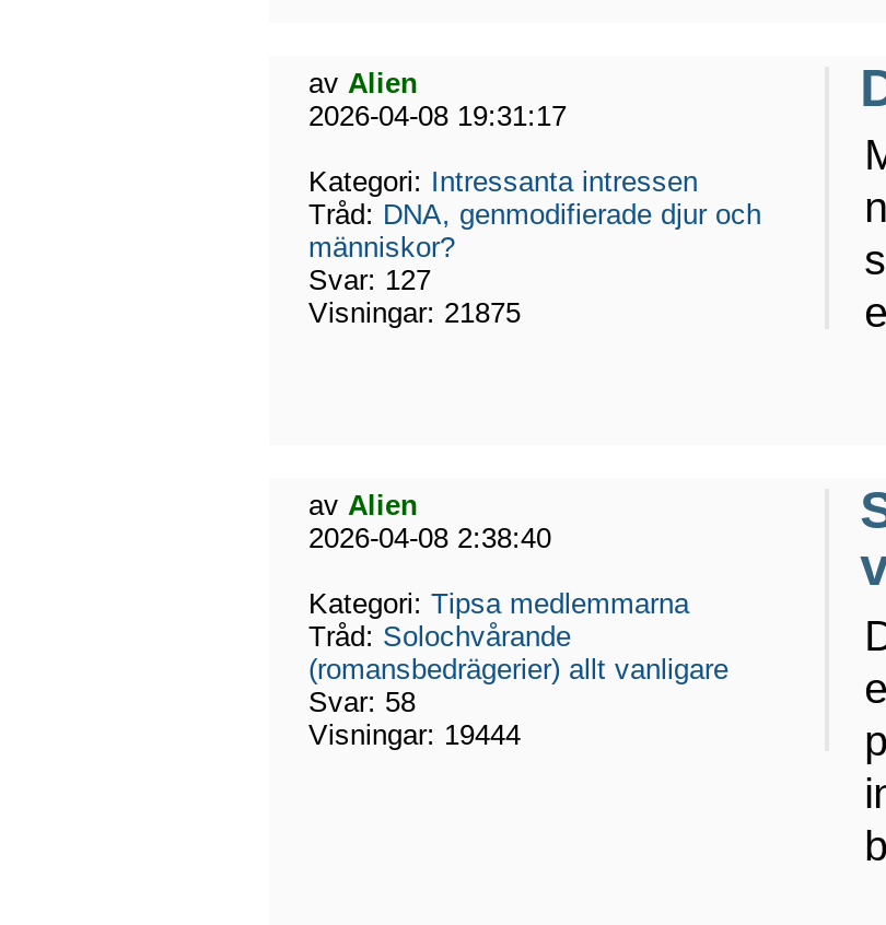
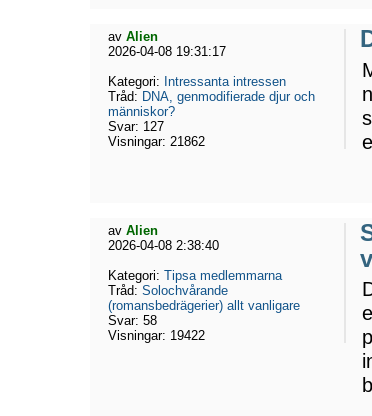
- Visningar: 21875
+ Visningar: 21862

- Visningar: 19444
+ Visningar: 19422
